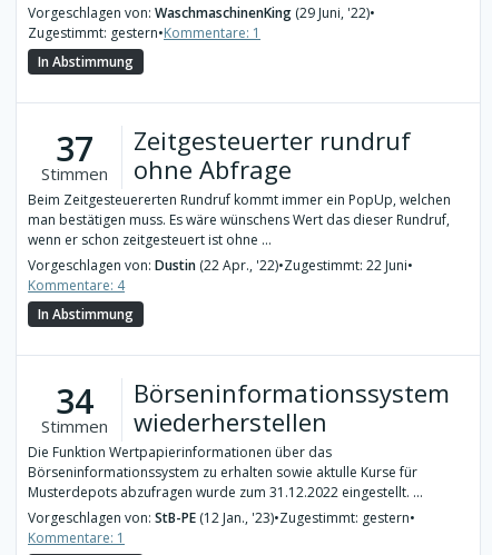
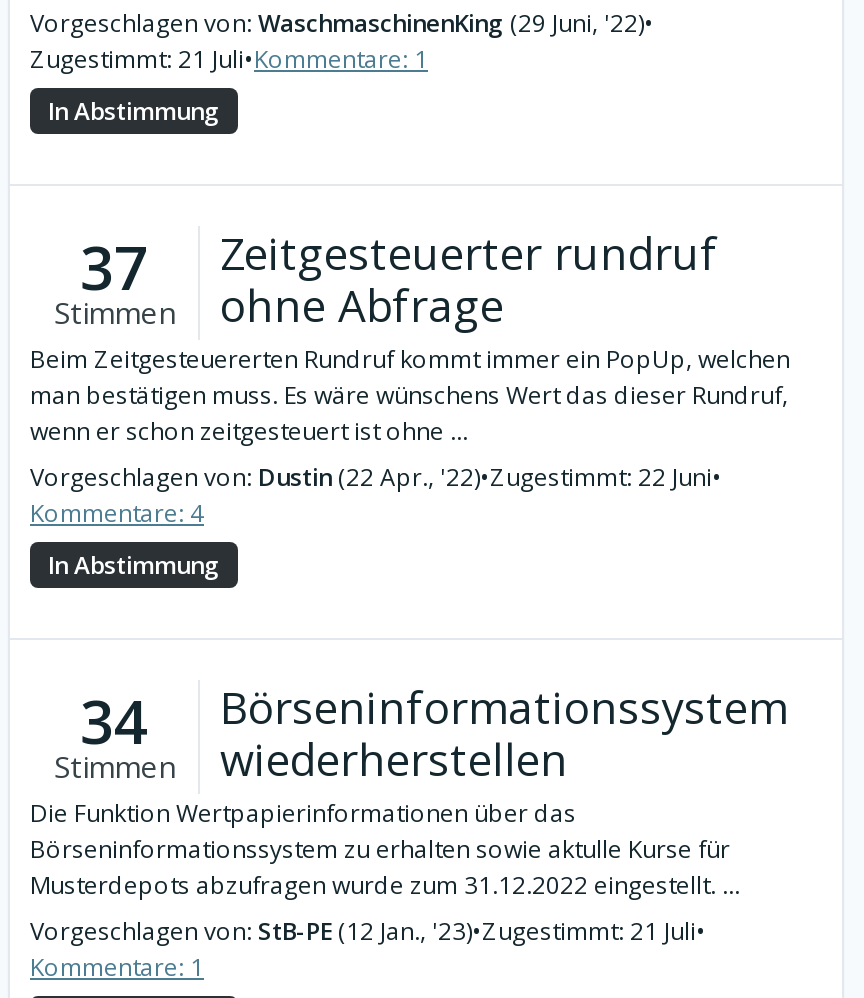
- Zugestimmt: gestern•Kommentare: 1
+ Zugestimmt: 21 Juli•Kommentare: 1

- Vorgeschlagen von: StB-PE (12 Jan., '23)•Zugestimmt: gestern•
+ Vorgeschlagen von: StB-PE (12 Jan., '23)•Zugestimmt: 21 Juli•
